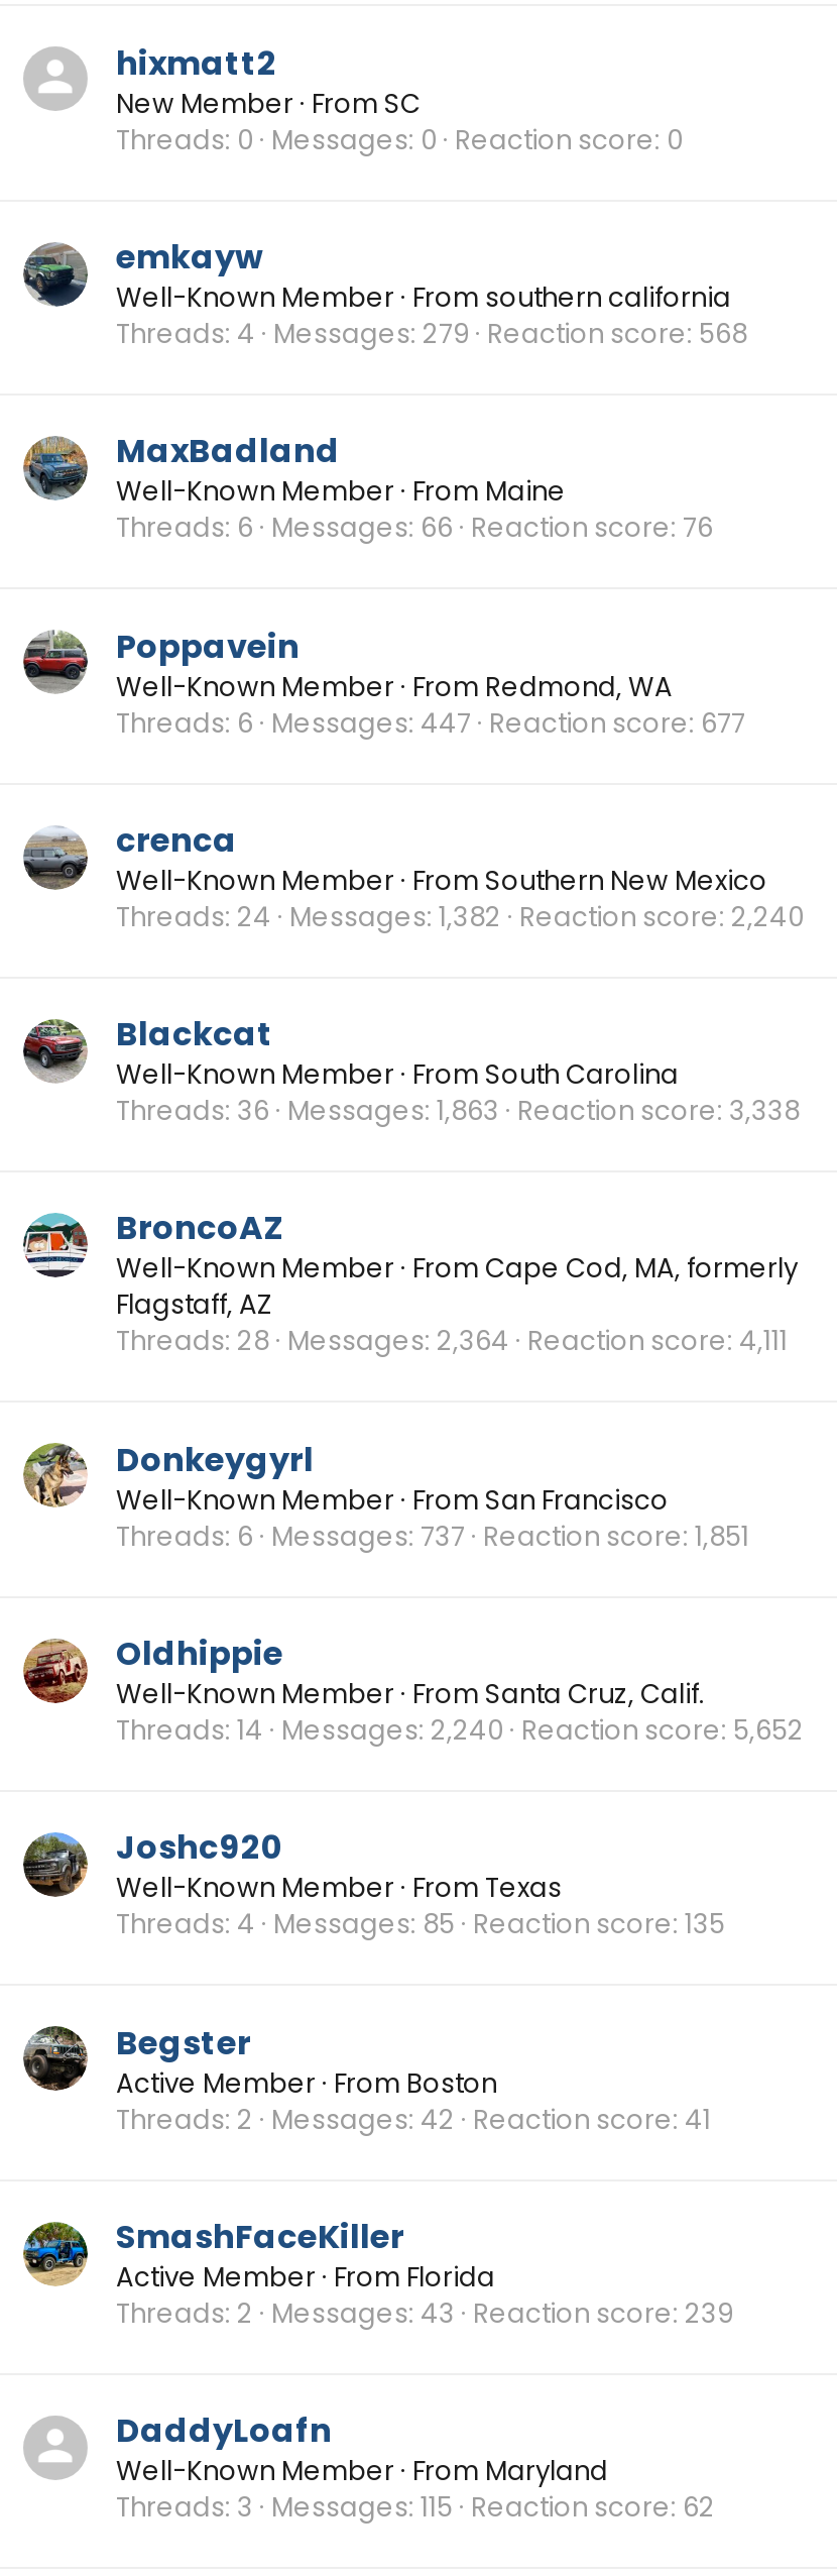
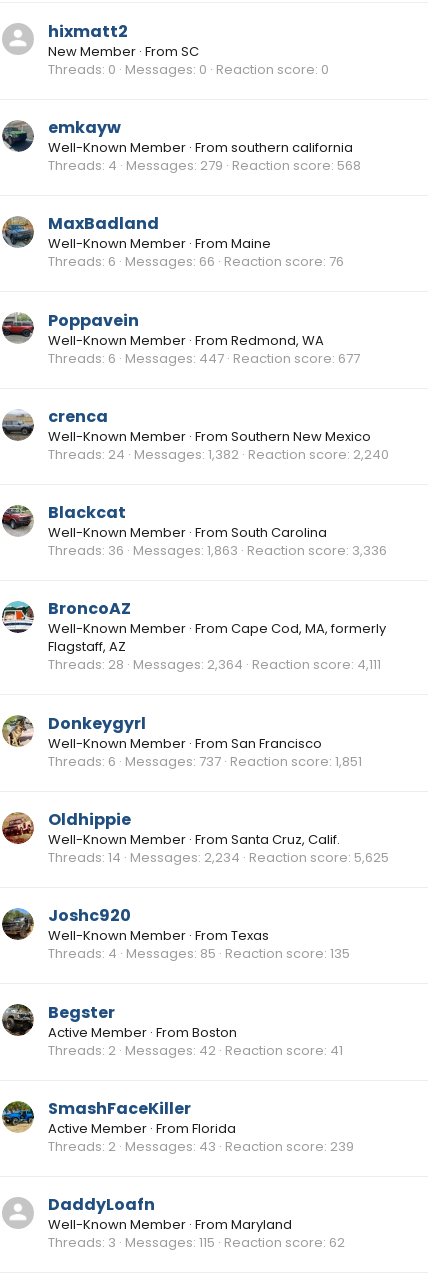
- Threads 36 Messages 1,863 Reaction score 3,338
+ Threads 36 Messages 1,863 Reaction score 3,336

- Threads 14 Messages 2,240 Reaction score 5,652
+ Threads 14 Messages 2,234 Reaction score 5,625
